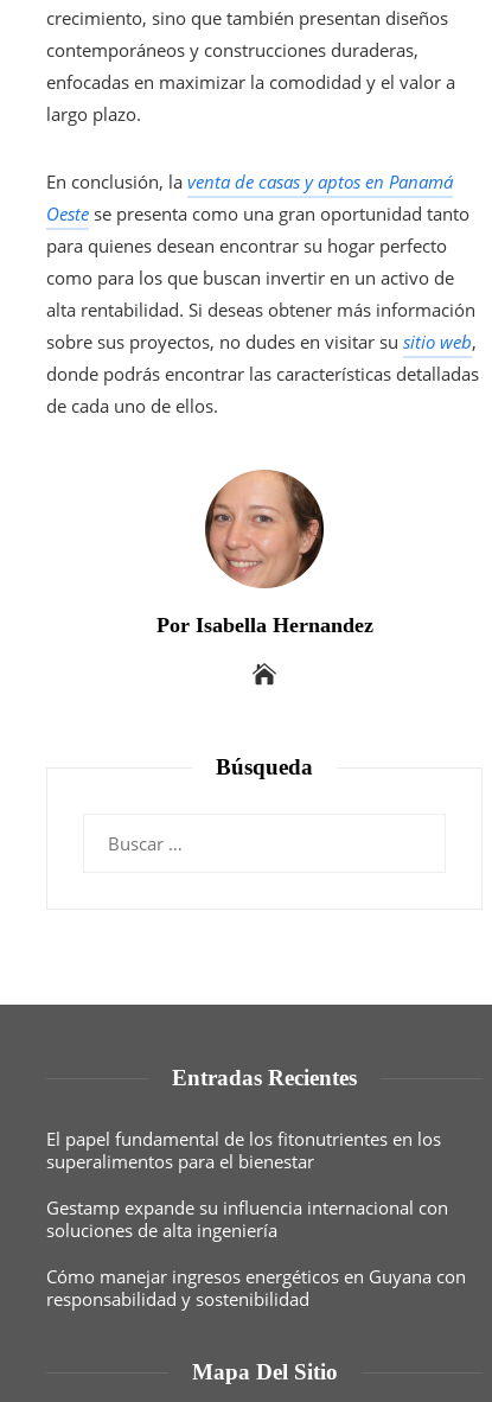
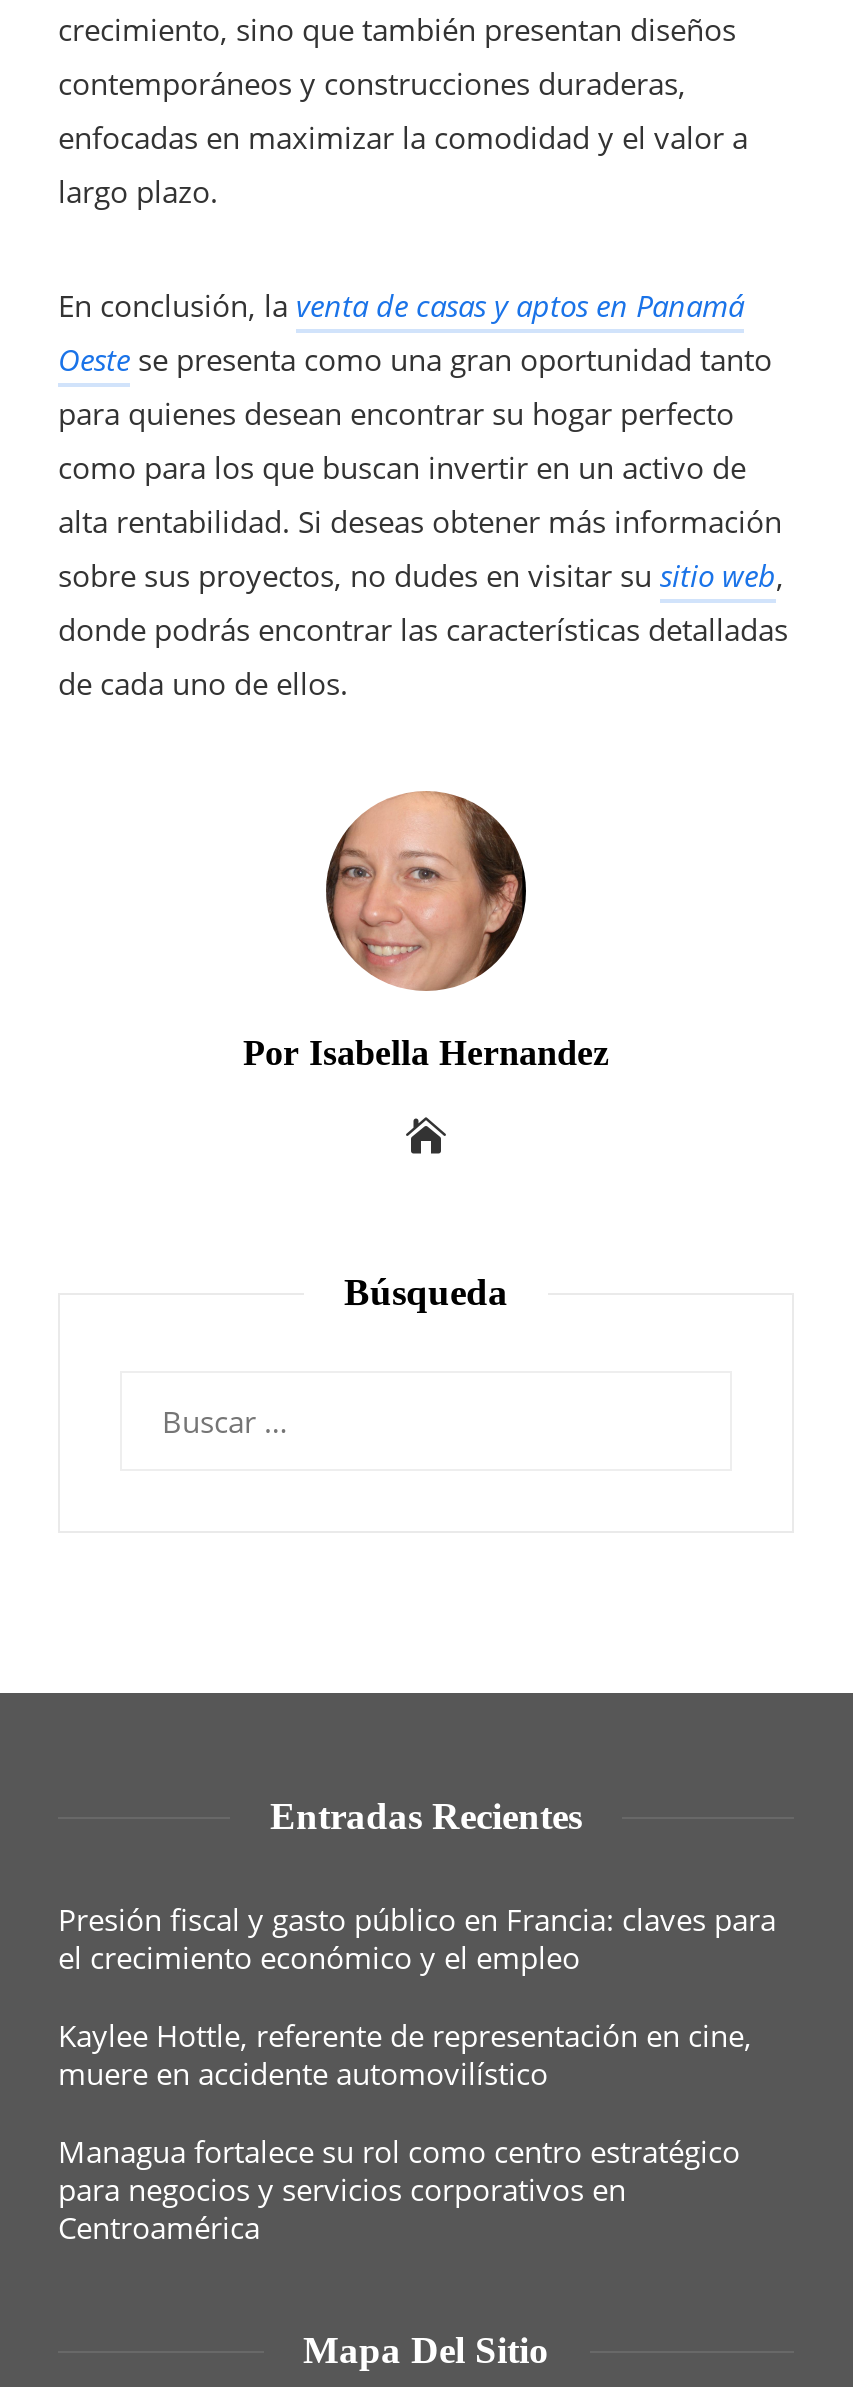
- El papel fundamental de los fitonutrientes en los
- superalimentos para el bienestar
+ Presión fiscal y gasto público en Francia: claves para
+ el crecimiento económico y el empleo

- Gestamp expande su influencia internacional con
- soluciones de alta ingeniería
+ Kaylee Hottle, referente de representación en cine,
+ muere en accidente automovilístico

- Cómo manejar ingresos energéticos en Guyana con
- responsabilidad y sostenibilidad
+ Managua fortalece su rol como centro estratégico
+ para negocios y servicios corporativos en
+ Centroamérica
